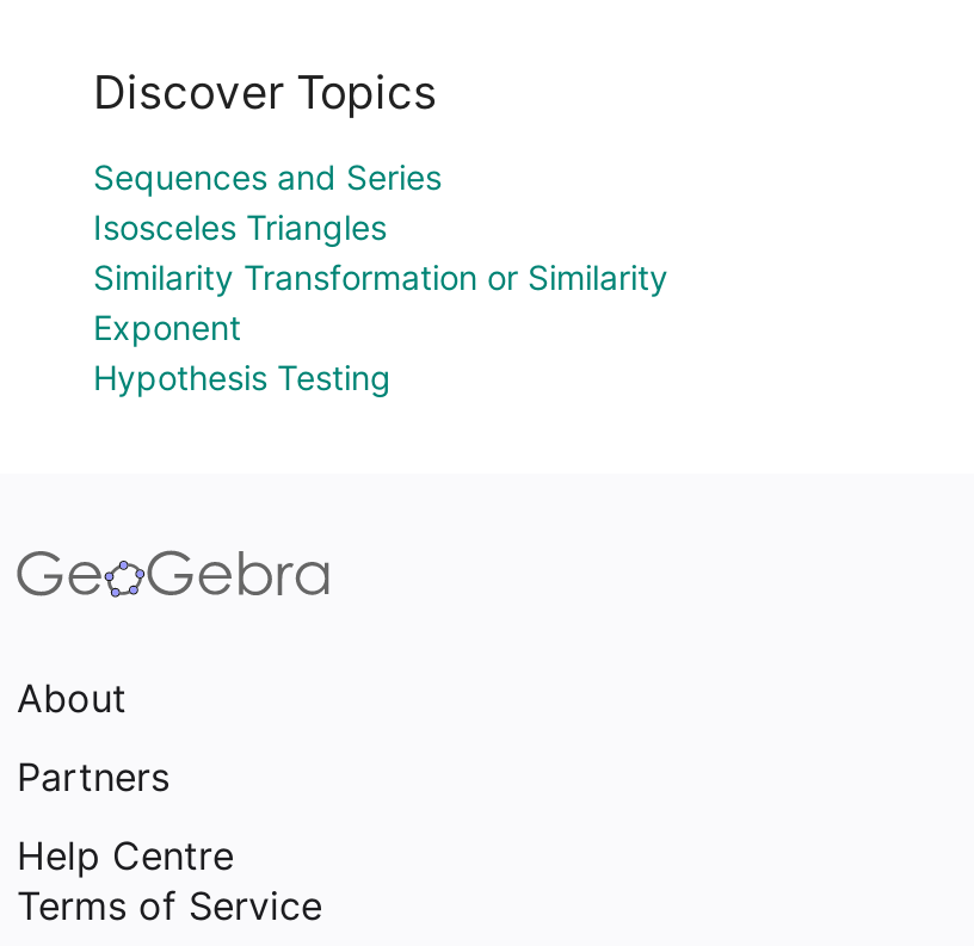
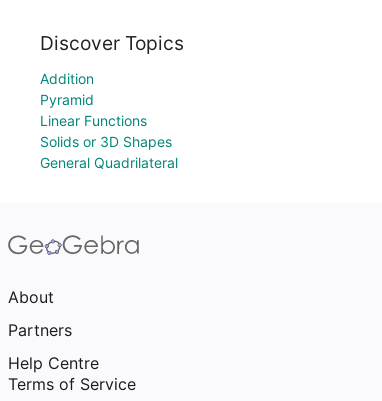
- Sequences and Series
- Isosceles Triangles
- Similarity Transformation or Similarity
- Exponent
- Hypothesis Testing
+ Addition
+ Pyramid
+ Linear Functions
+ Solids or 3D Shapes
+ General Quadrilateral
